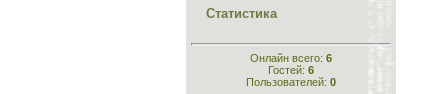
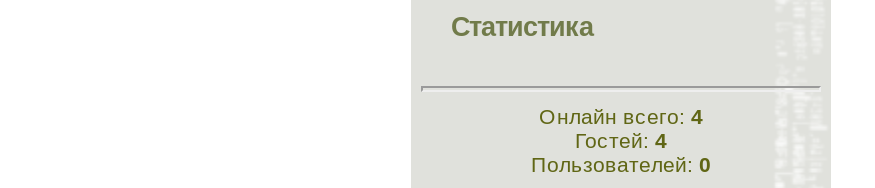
- Онлайн всего: 6
+ Онлайн всего: 4

- Гостей: 6
+ Гостей: 4
